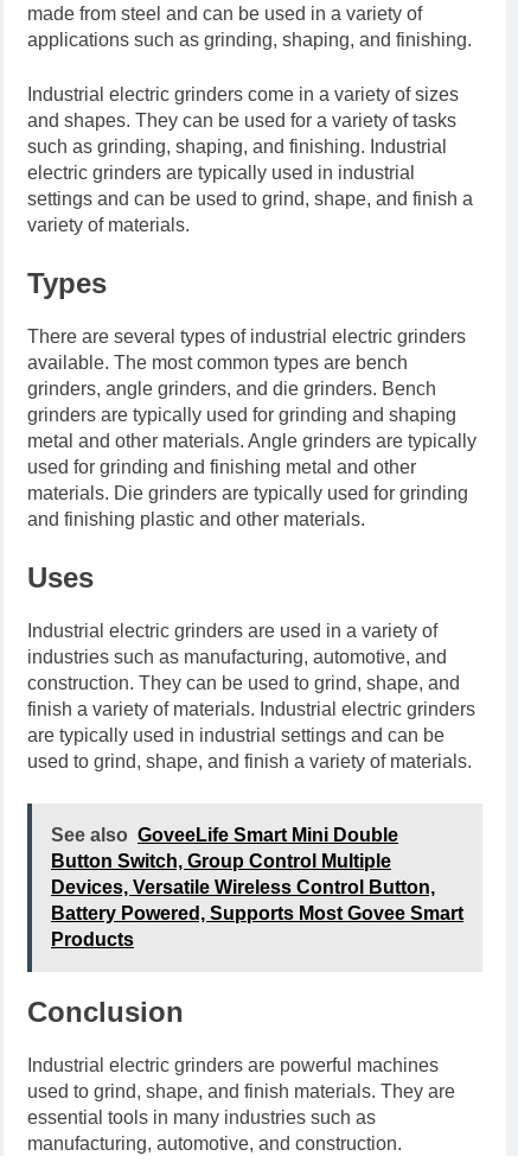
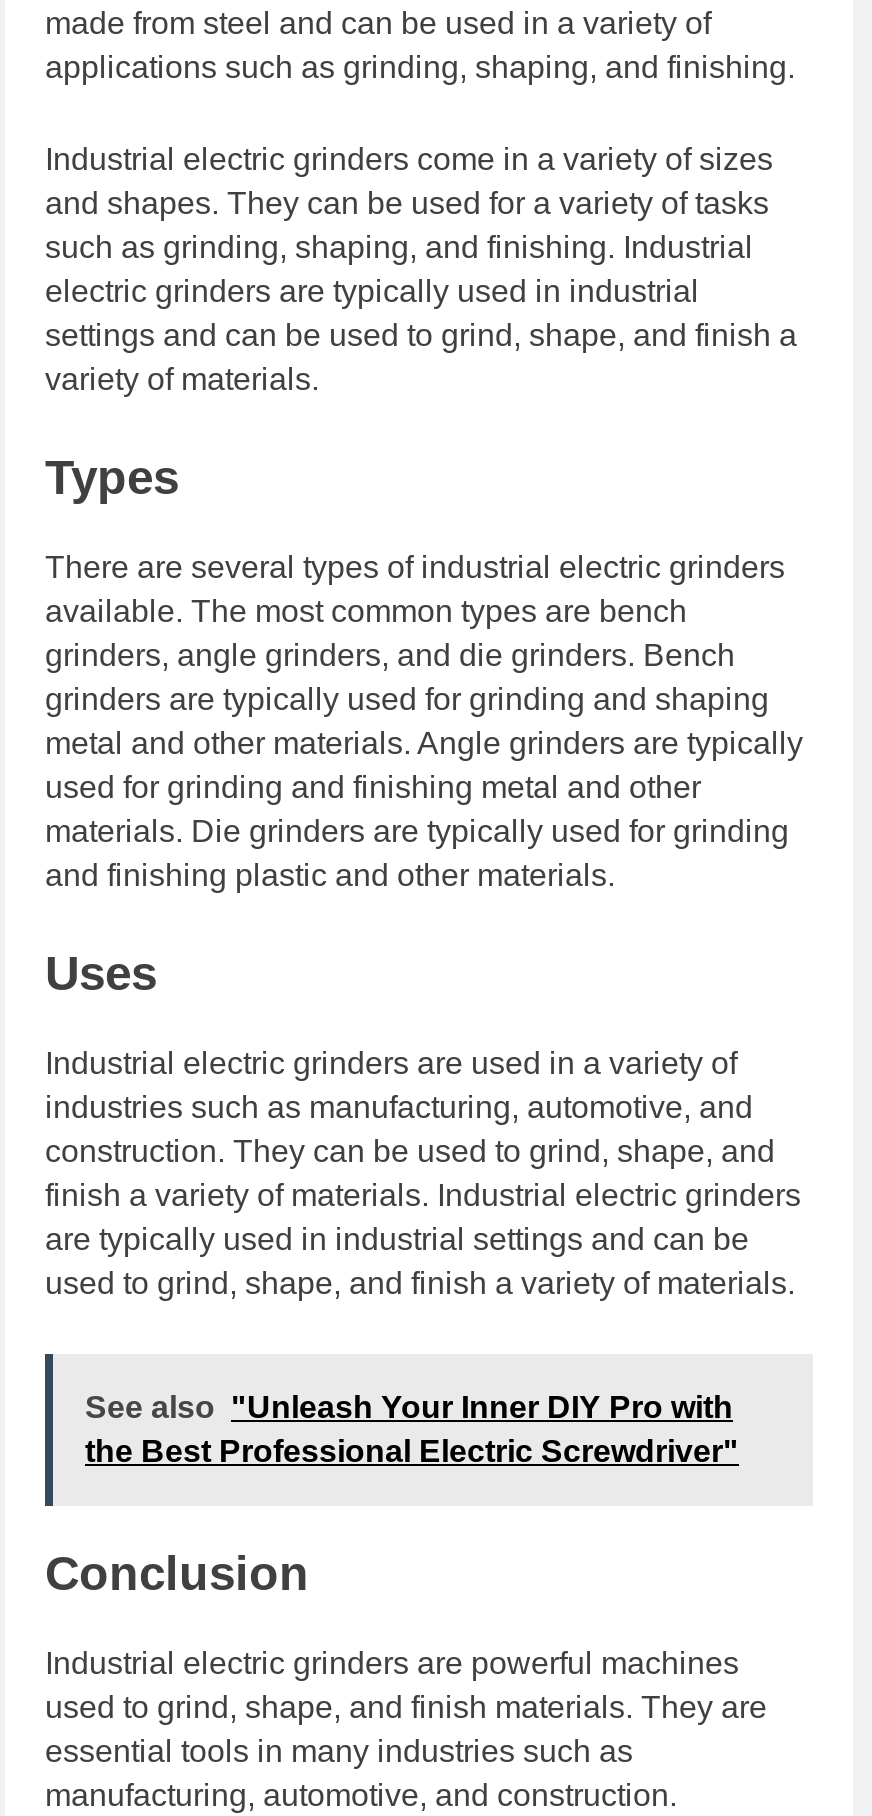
- See also GoveeLife Smart Mini Double
- Button Switch, Group Control Multiple
- Devices, Versatile Wireless Control Button,
- Battery Powered, Supports Most Govee Smart
- Products
+ See also "Unleash Your Inner DIY Pro with
+ the Best Professional Electric Screwdriver"
